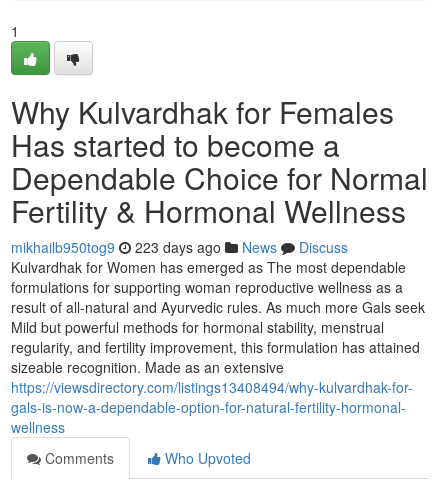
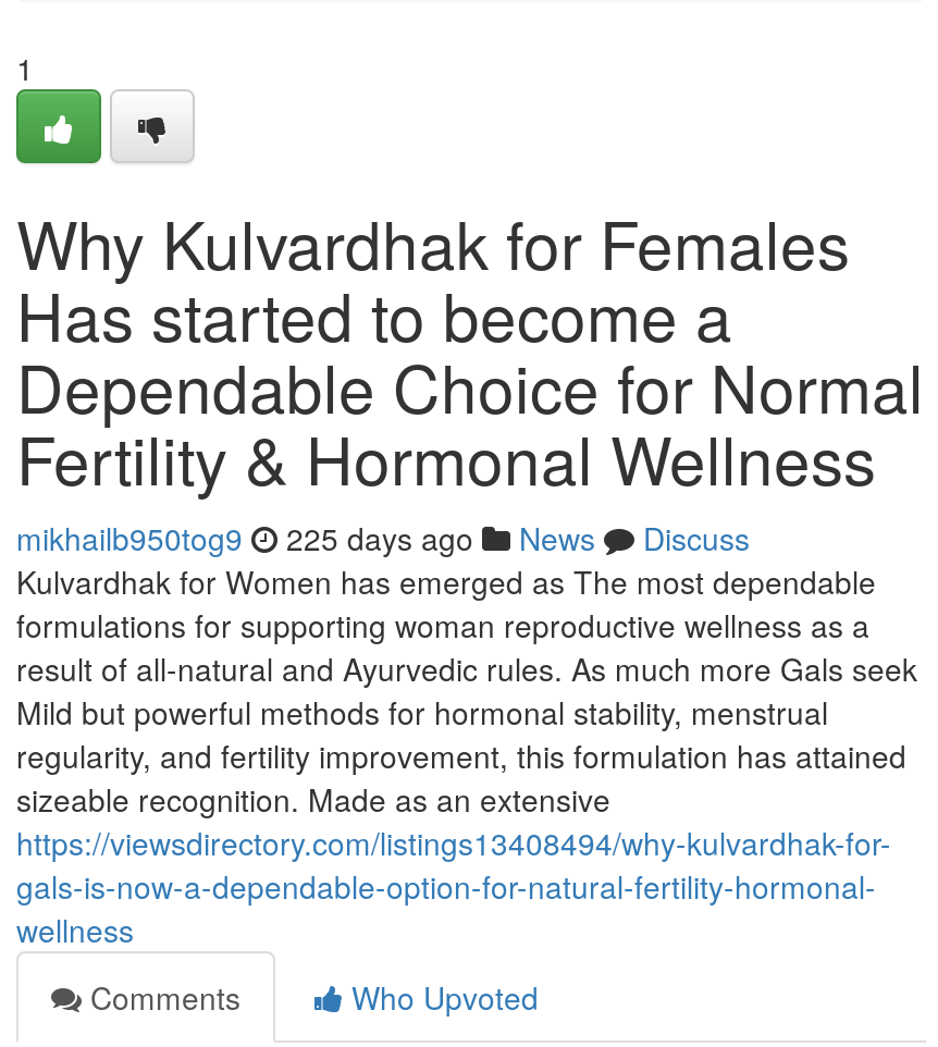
- mikhailb950tog9 223 days ago News Discuss
+ mikhailb950tog9 225 days ago News Discuss
